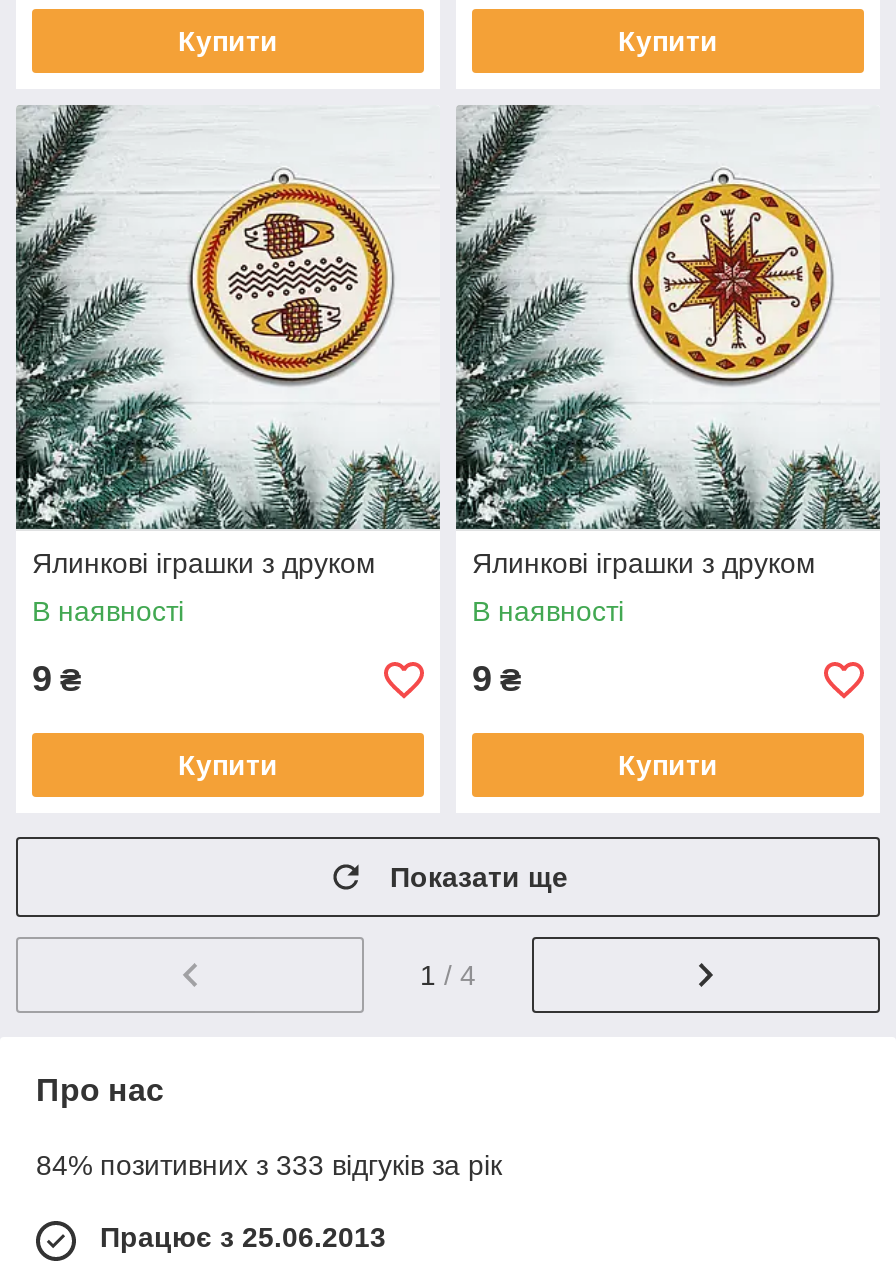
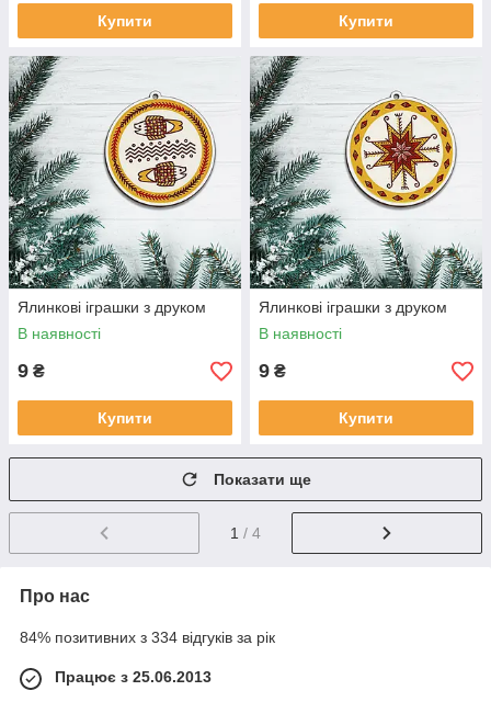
- 84% позитивних з 333 відгуків за рік
+ 84% позитивних з 334 відгуків за рік
